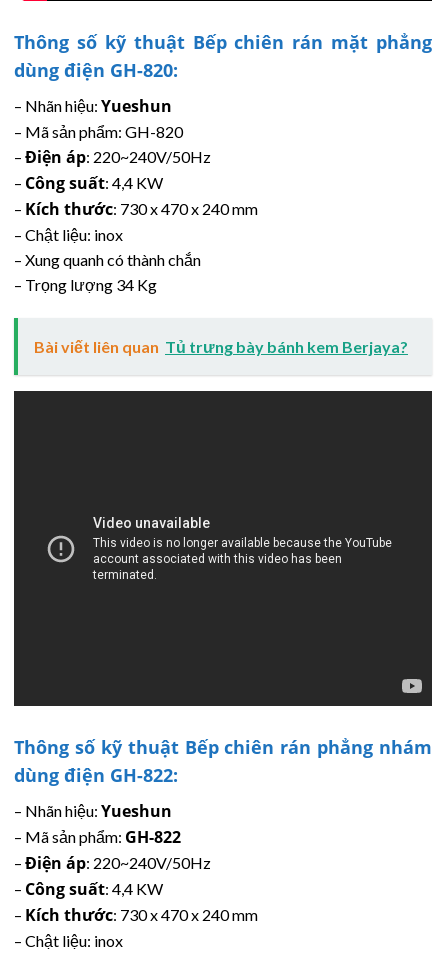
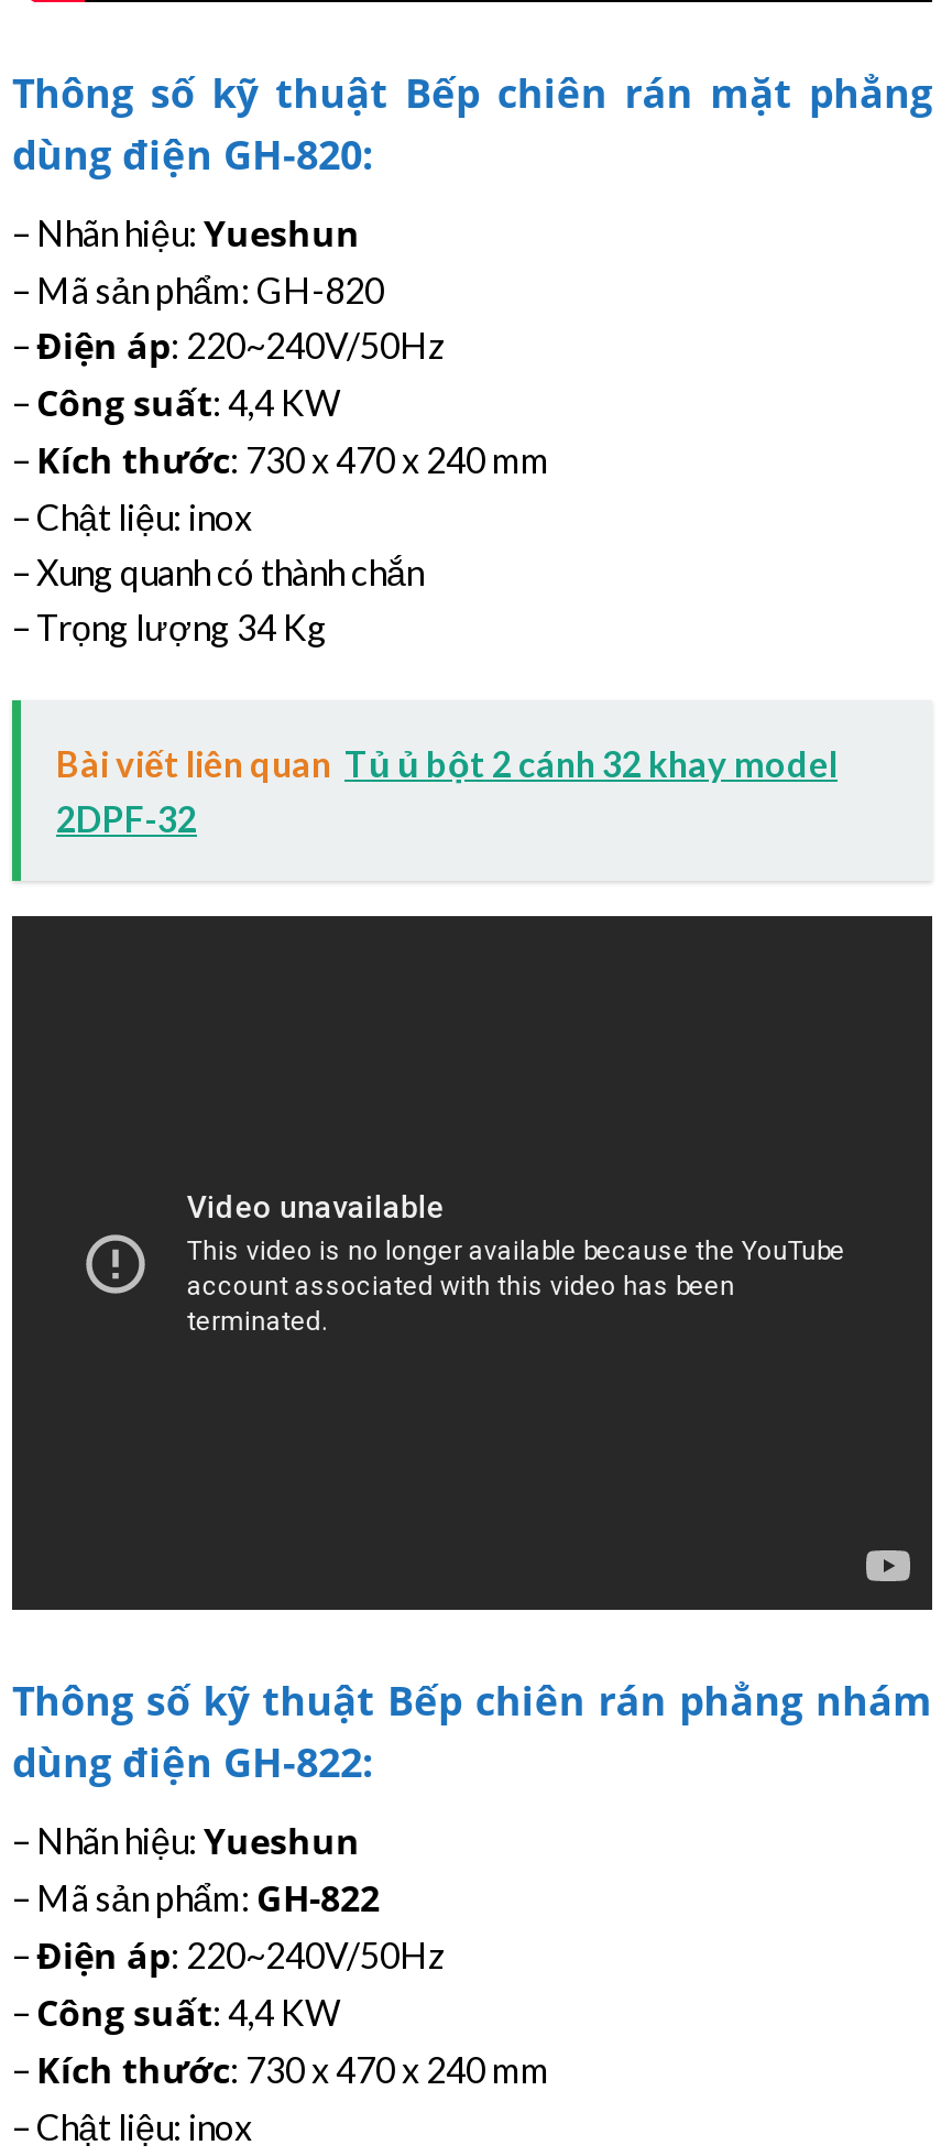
- Bài viết liên quan Tủ trưng bày bánh kem Berjaya?
+ Bài viết liên quan Tủ ủ bột 2 cánh 32 khay model
+ 2DPF-32
